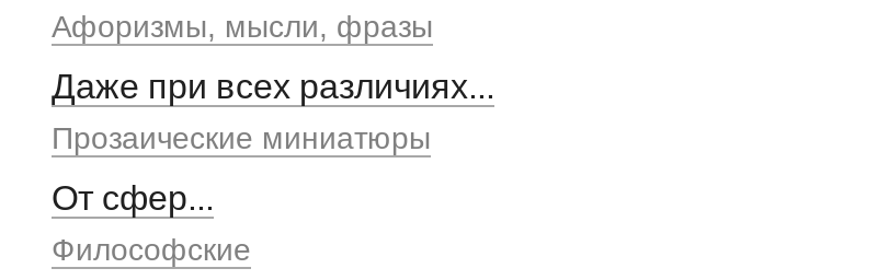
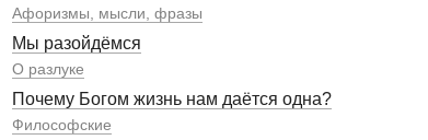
- Даже при всех различиях...
- Прозаические миниатюры
+ Мы разойдёмся
+ О разлуке

- От сфер...
+ Почему Богом жизнь нам даётся одна?
